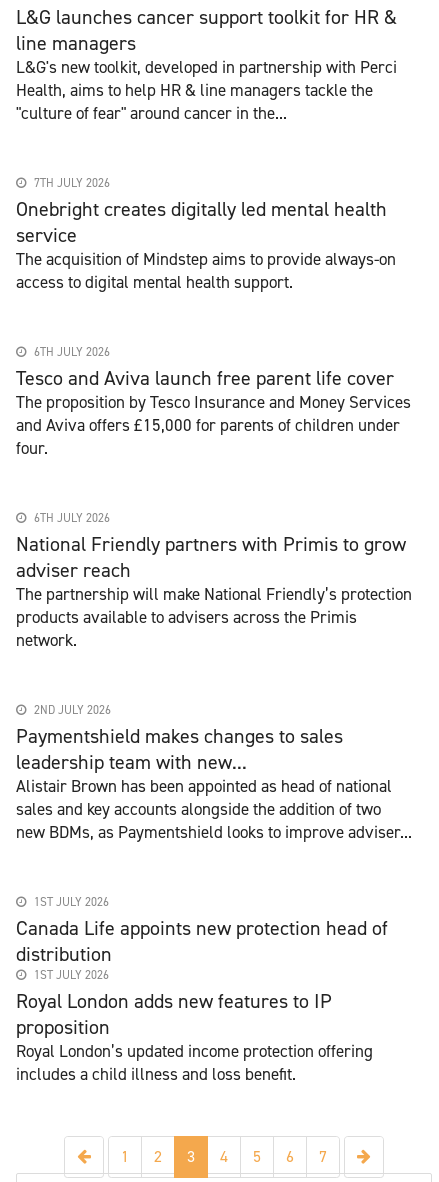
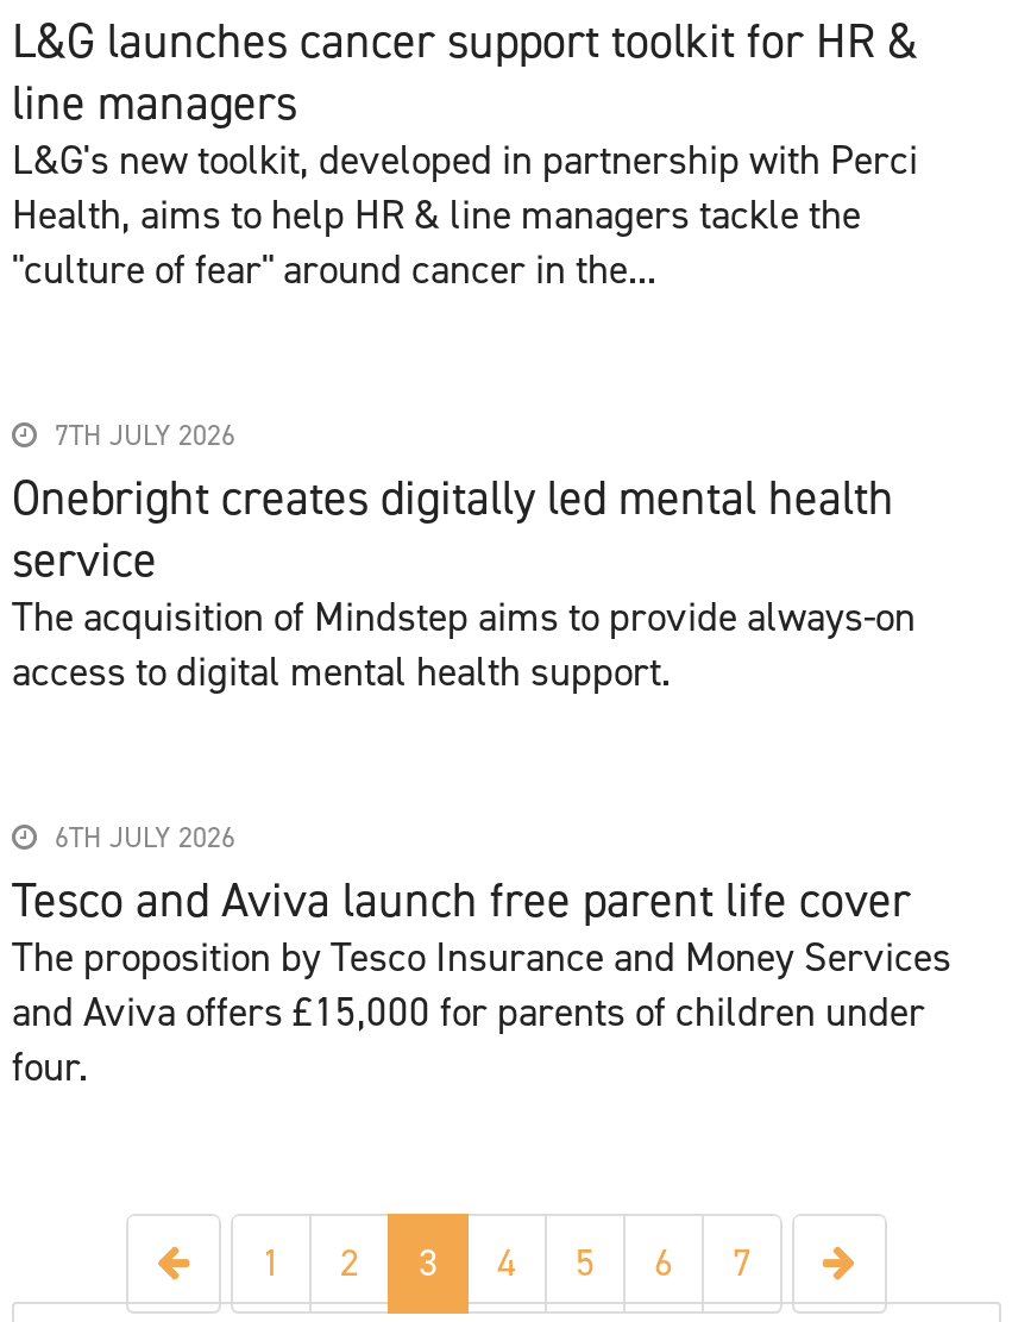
- 6TH JULY 2026
- National Friendly partners with Primis to grow
- adviser reach
- The partnership will make National Friendly’s protection
- products available to advisers across the Primis
- network.
- 2ND JULY 2026
- Paymentshield makes changes to sales
- leadership team with new...
- Alistair Brown has been appointed as head of national
- sales and key accounts alongside the addition of two
- new BDMs, as Paymentshield looks to improve adviser...
- 1ST JULY 2026
- Canada Life appoints new protection head of
- distribution
- 1ST JULY 2026
- Royal London adds new features to IP
- proposition
- Royal London’s updated income protection offering
- includes a child illness and loss benefit.
